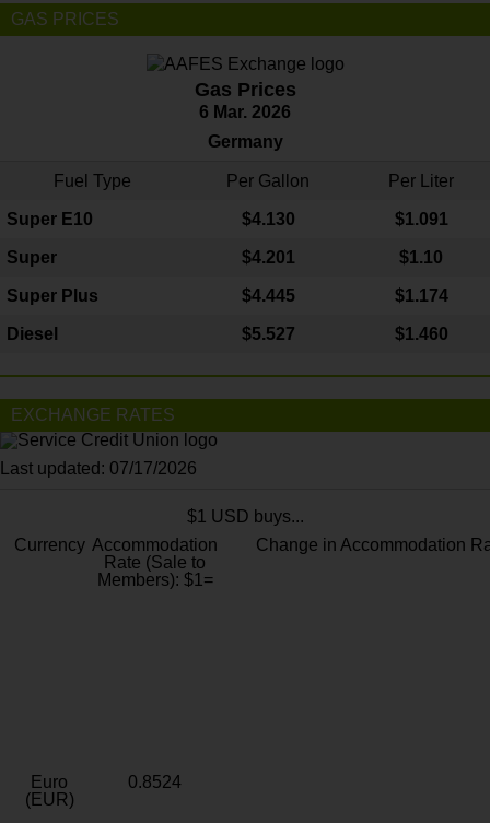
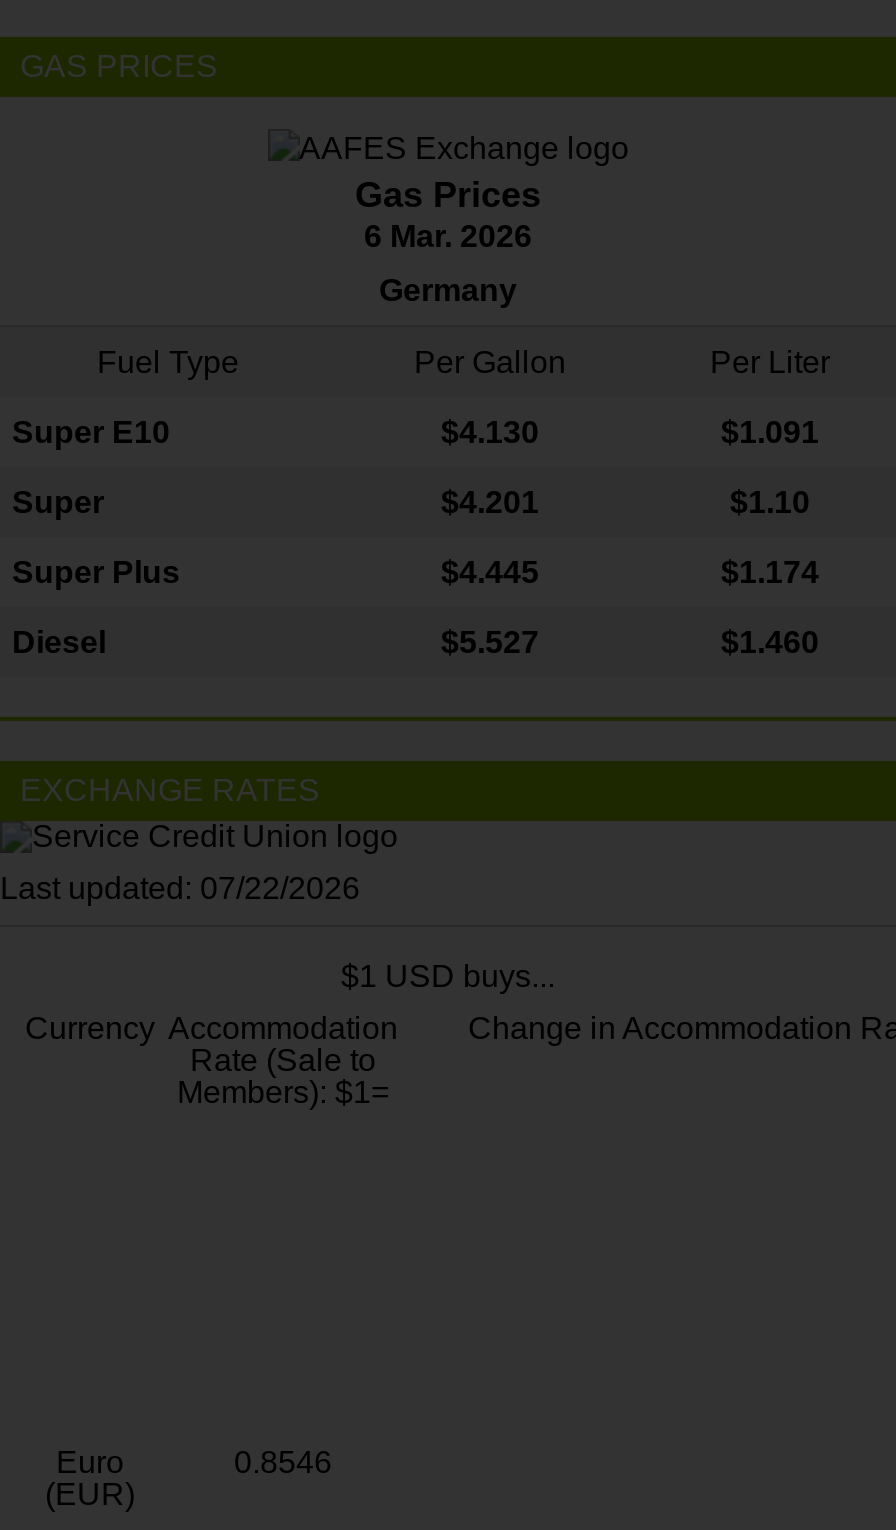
- Last updated: 07/17/2026
+ Last updated: 07/22/2026

- 0.8524
+ 0.8546
